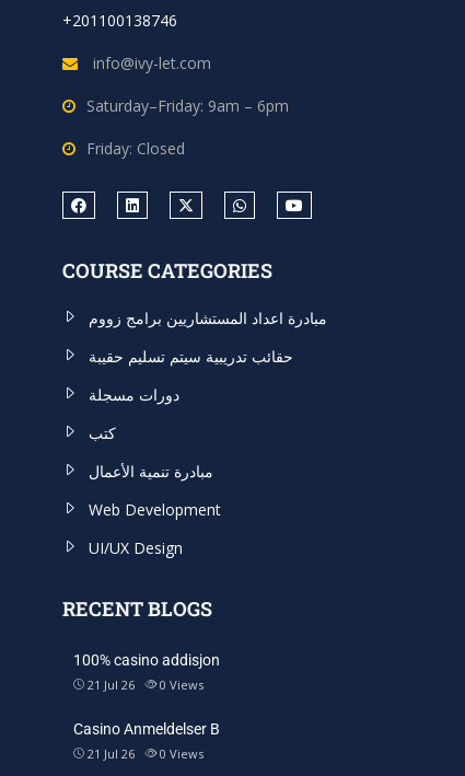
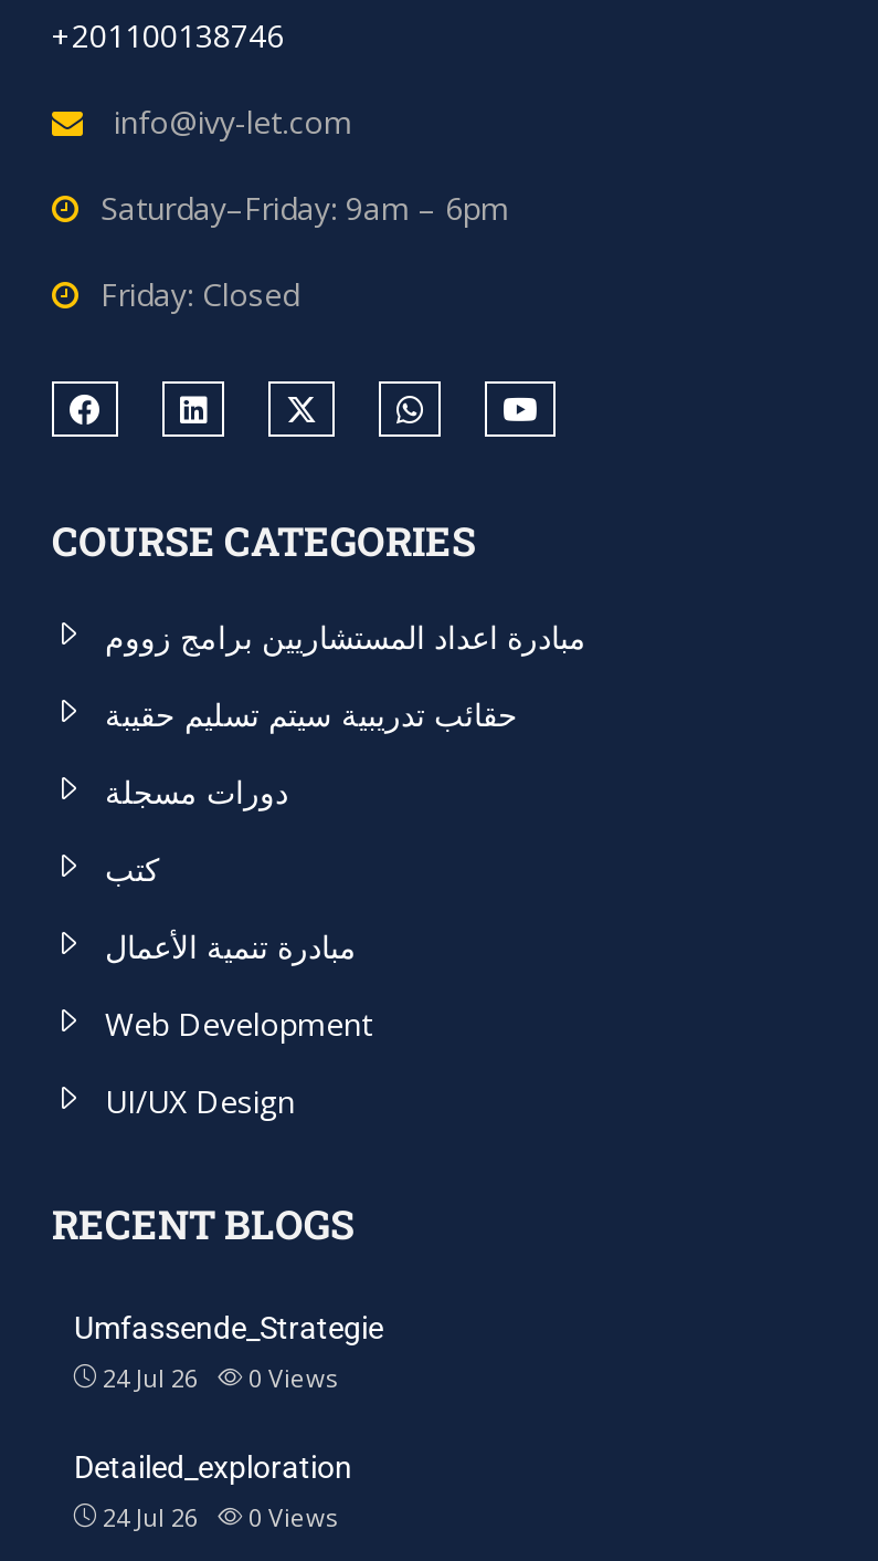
- 100% casino addisjon
- 21 Jul 26
+ Umfassende_Strategie
+ 24 Jul 26

- Casino Anmeldelser B
- 21 Jul 26
+ Detailed_exploration
+ 24 Jul 26
